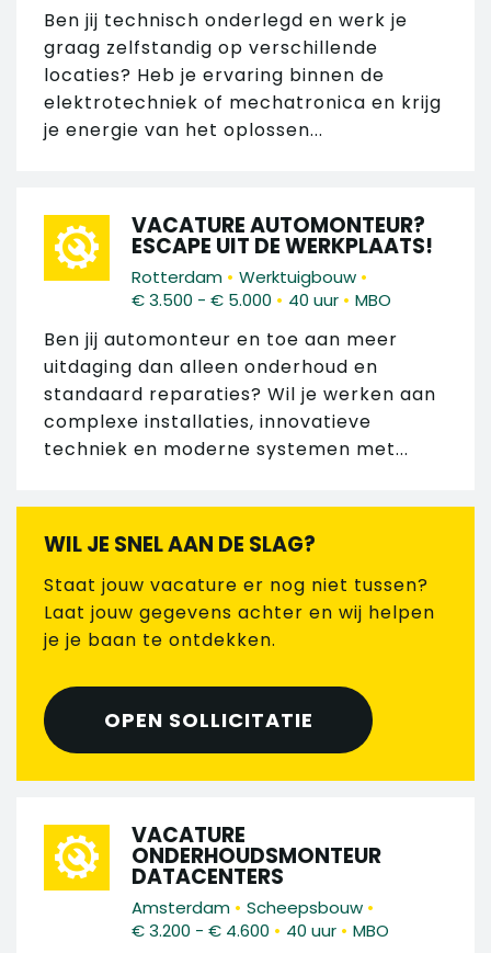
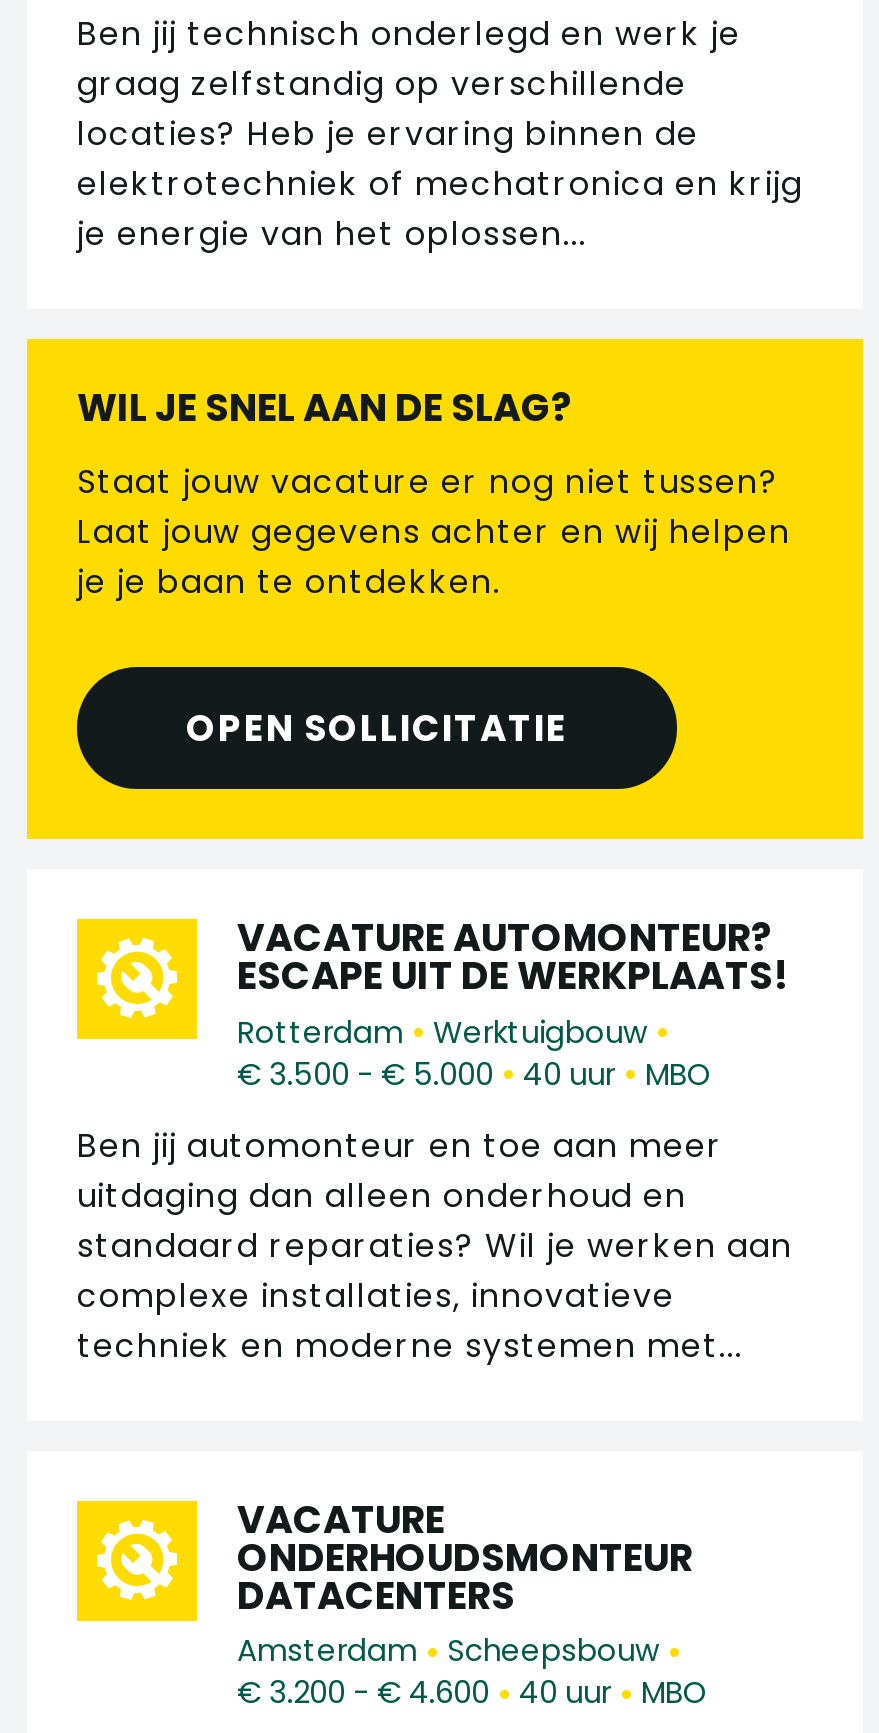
moved down: VACATURE AUTOMONTEUR? | ESCAPE UIT DE WERKPLAATS! | Rotterdam • Werktuigbouw • | ... | complexe installaties, innovatieve | techniek en moderne systemen met...

moved up: [image] | WIL JE SNEL AAN DE SLAG? | Staat jouw vacature er nog niet tussen? | Laat jouw gegevens achter en wij helpen | je je baan te ontdekken. | OPEN SOLLICITATIE
